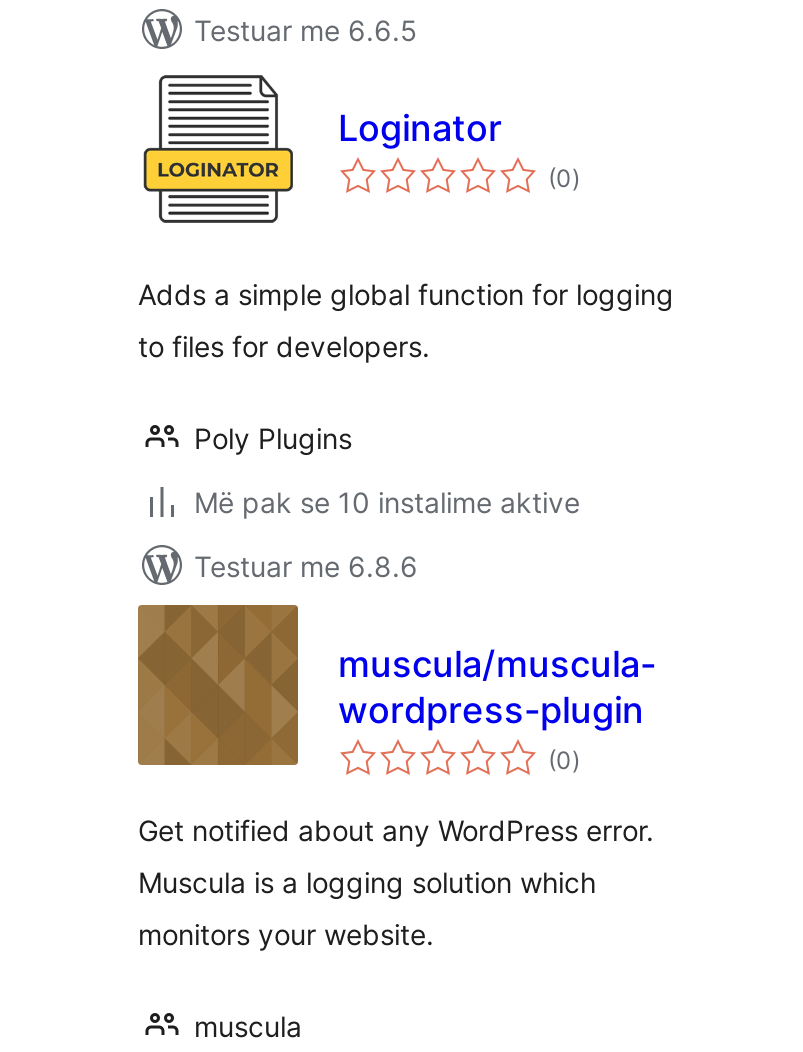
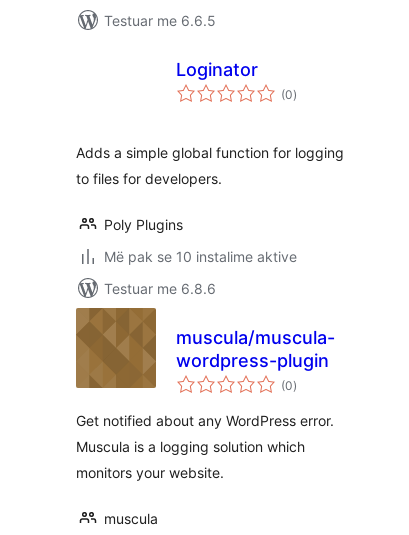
- [image]
